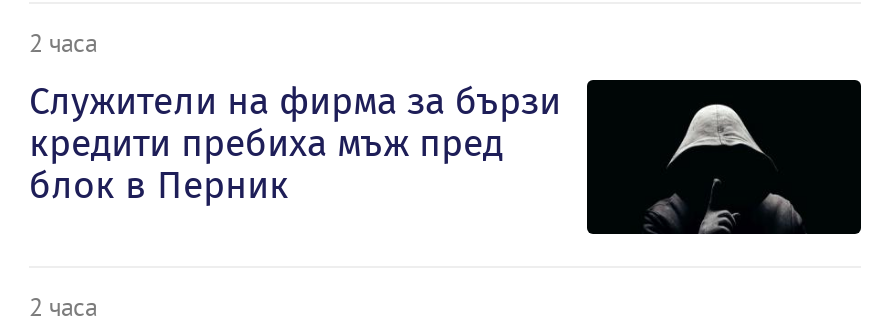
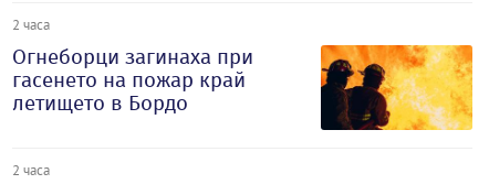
- Служители на фирма за бързи
- кредити пребиха мъж пред
- блок в Перник
+ Огнеборци загинаха при
+ гасенето на пожар край
+ летището в Бордо

- [image]
+ [image]
